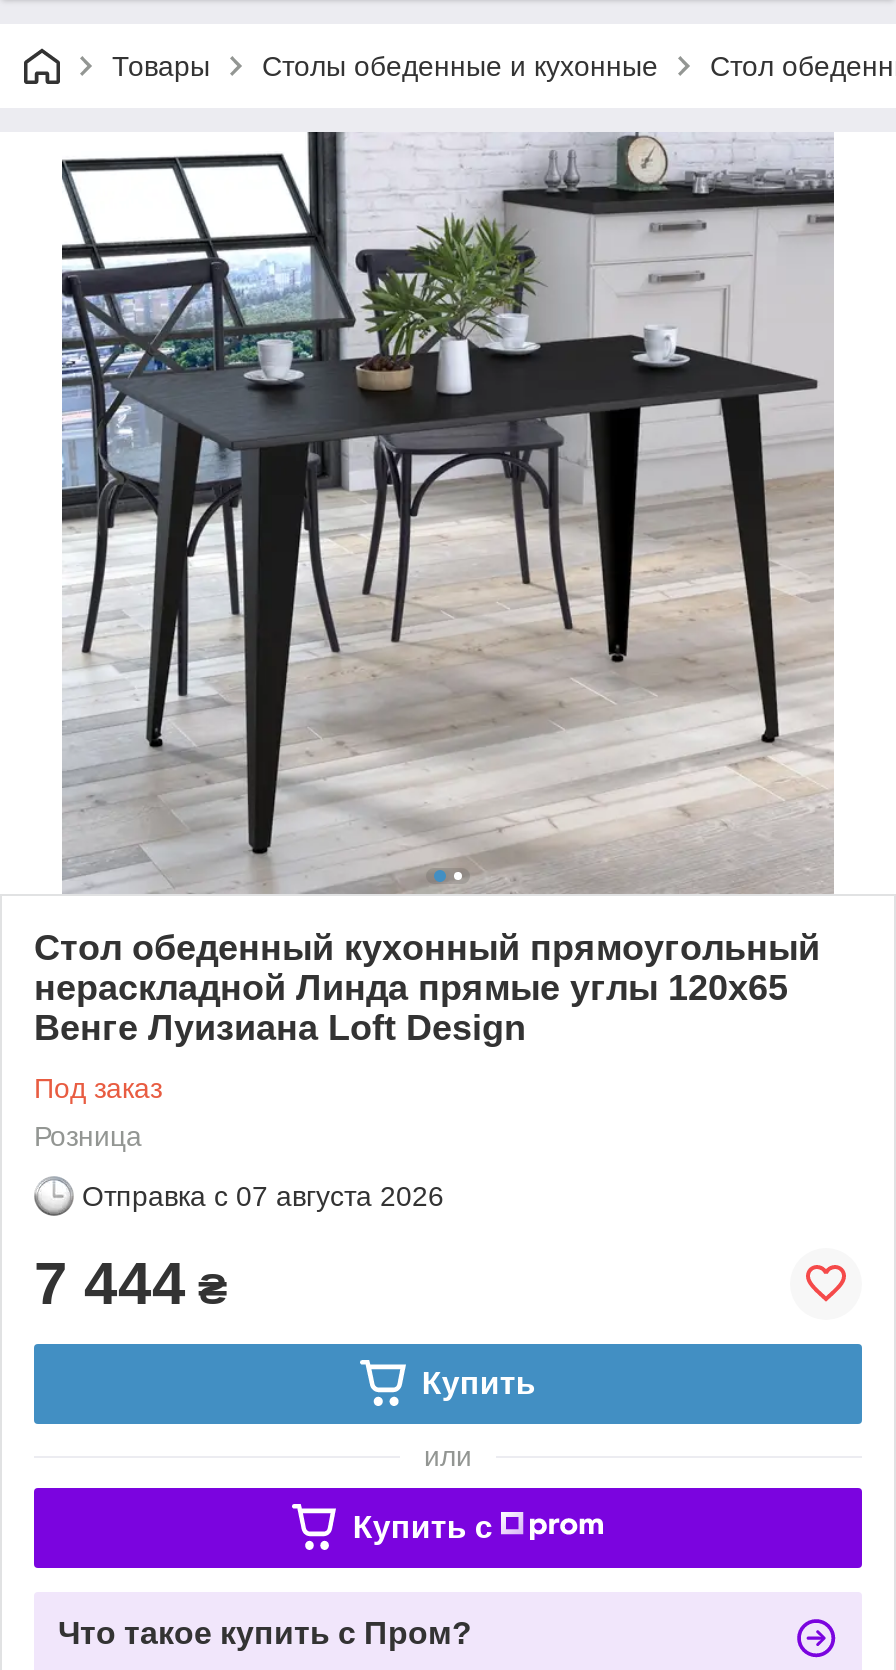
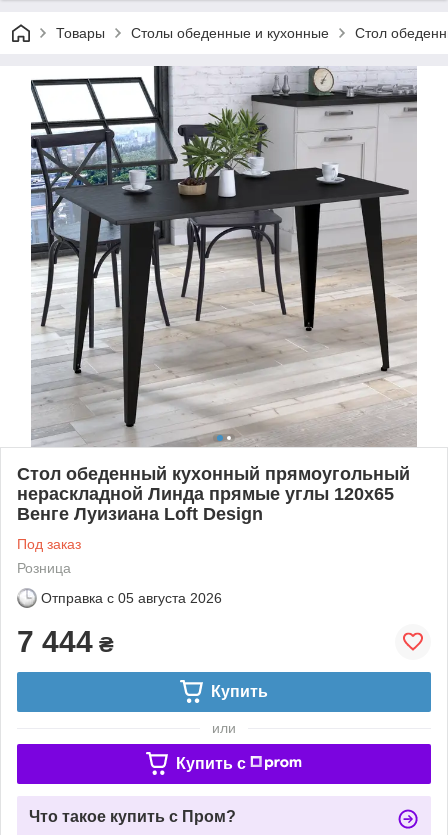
- Отправка с 07 августа 2026
+ Отправка с 05 августа 2026
